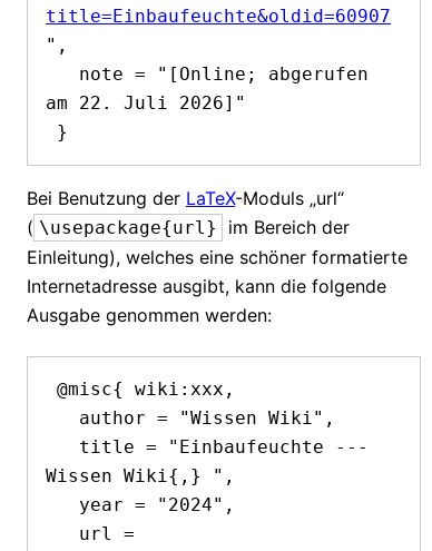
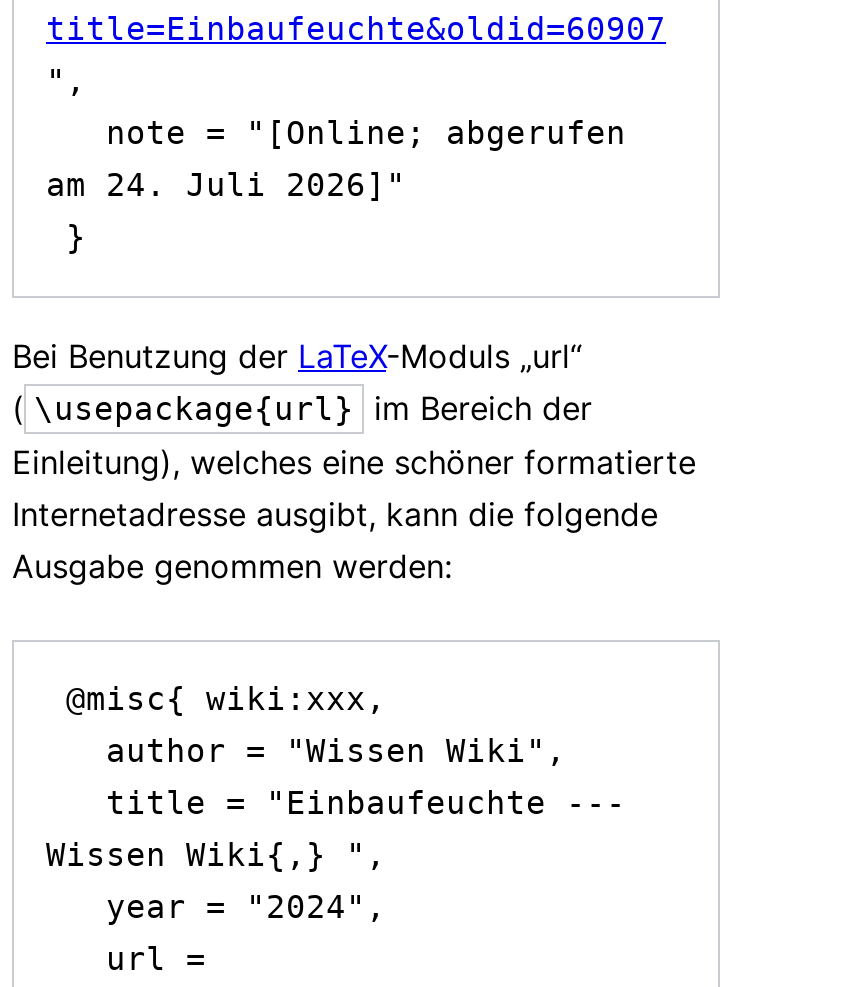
- am 22. Juli 2026]"
+ am 24. Juli 2026]"
